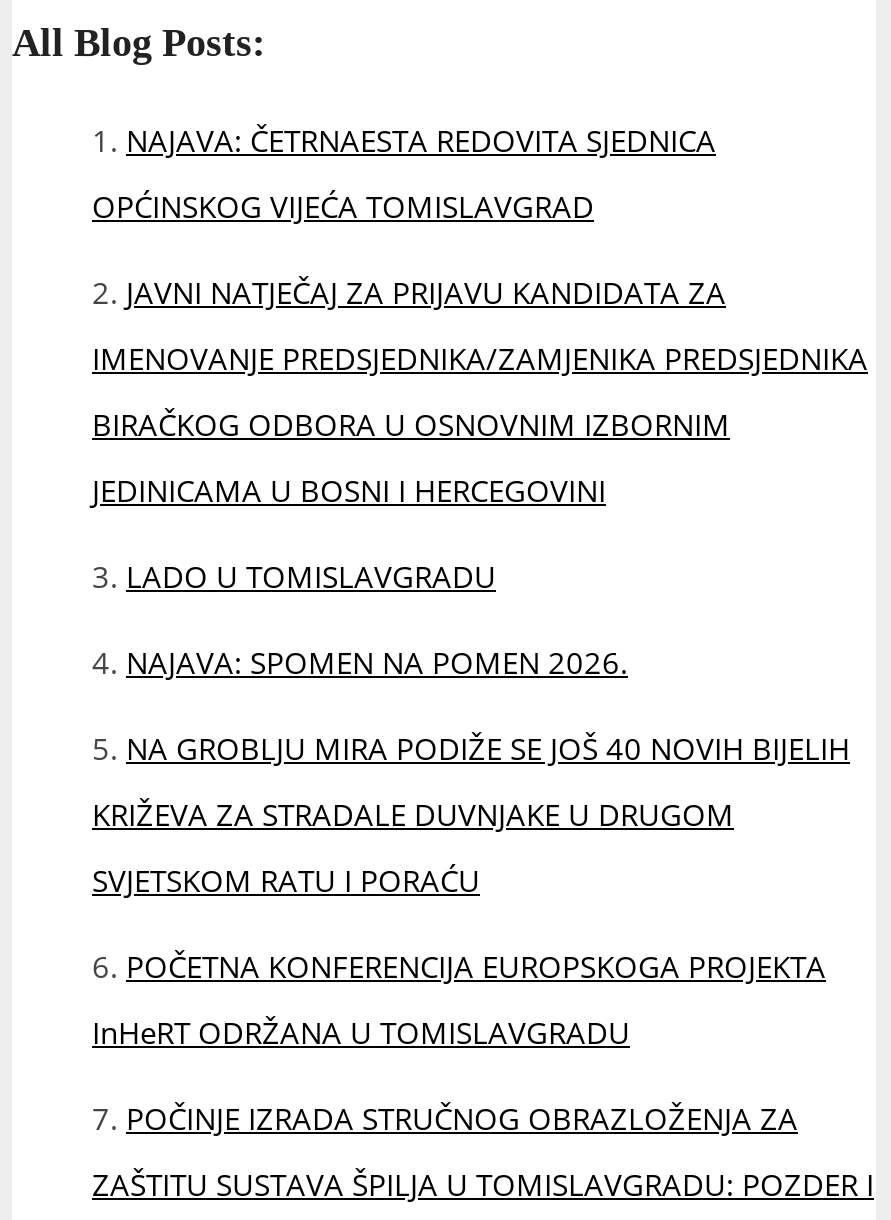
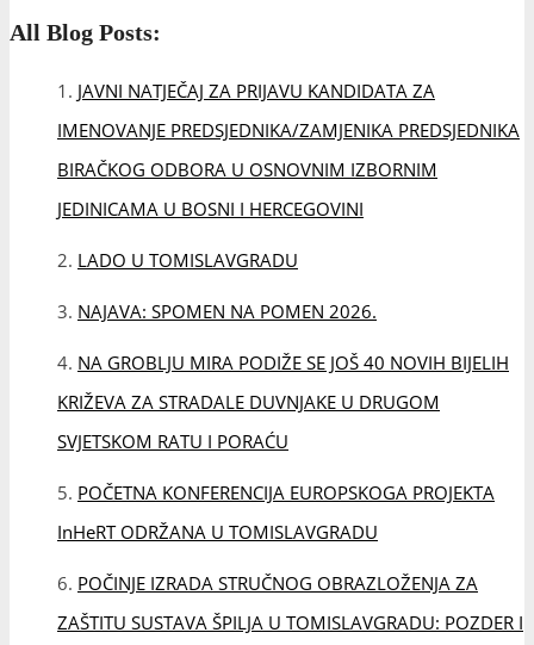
- NAJAVA: ČETRNAESTA REDOVITA SJEDNICA
- OPĆINSKOG VIJEĆA TOMISLAVGRAD
